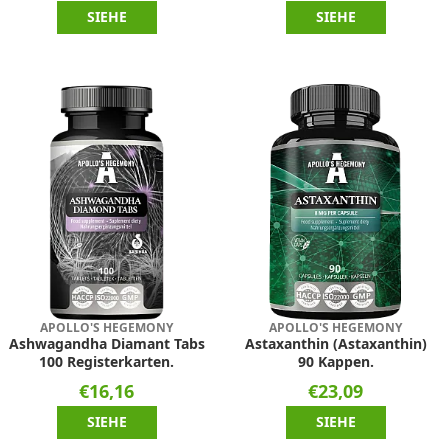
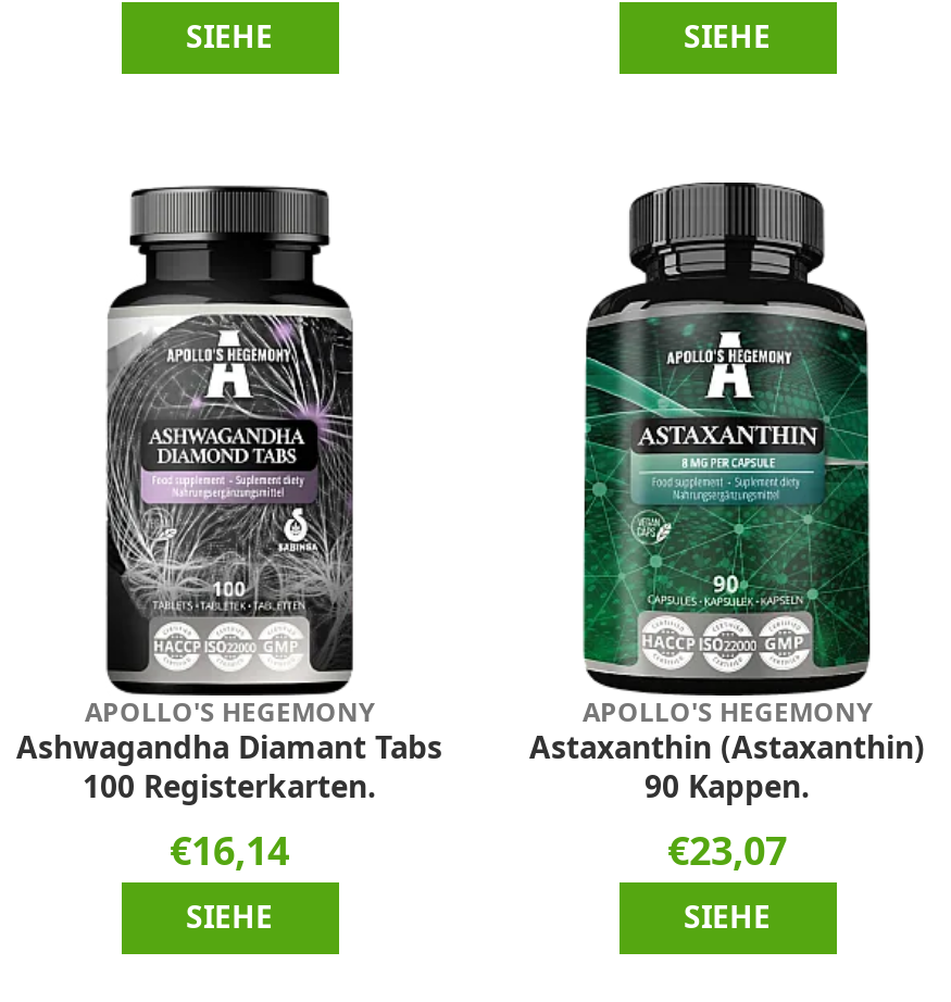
- €16,16
+ €16,14

- €23,09
+ €23,07
